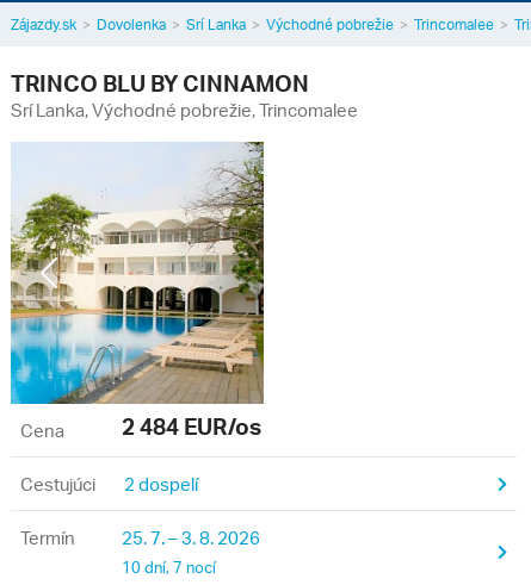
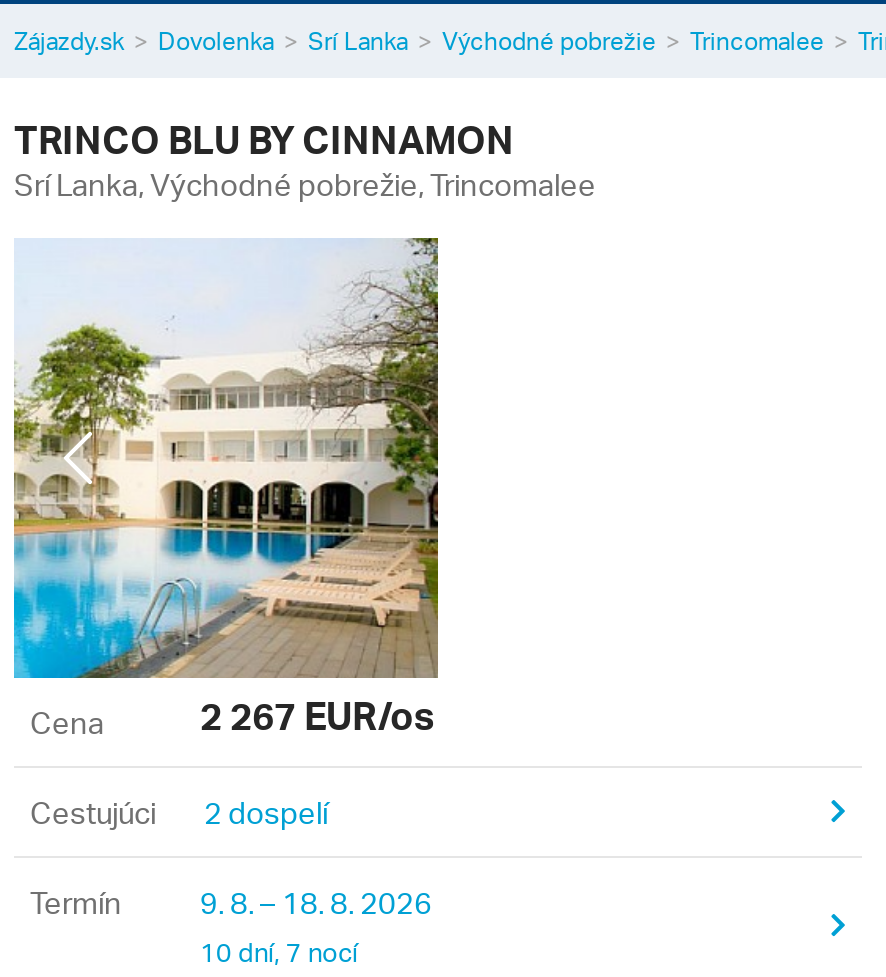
- 2 484 EUR/os
+ 2 267 EUR/os

- Termín 25. 7. – 3. 8. 2026
+ Termín 9. 8. – 18. 8. 2026
